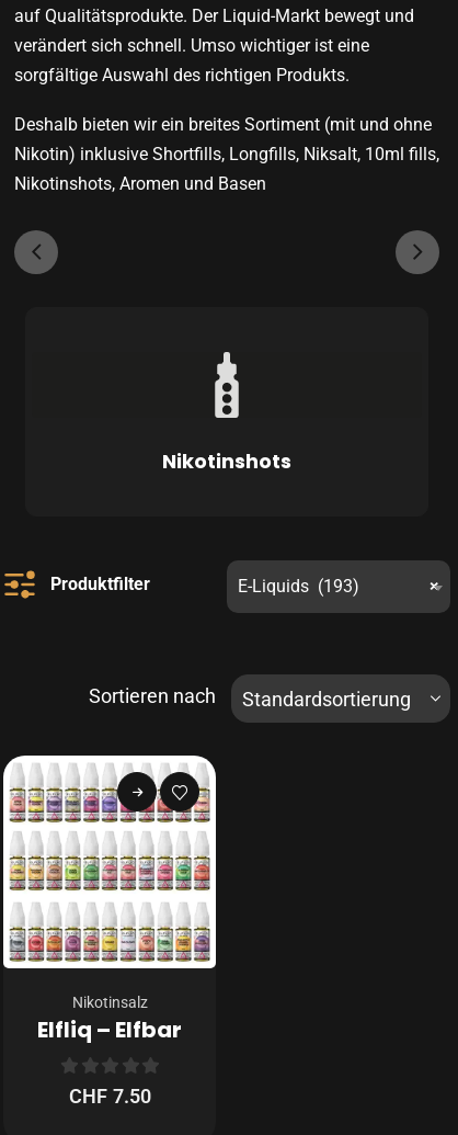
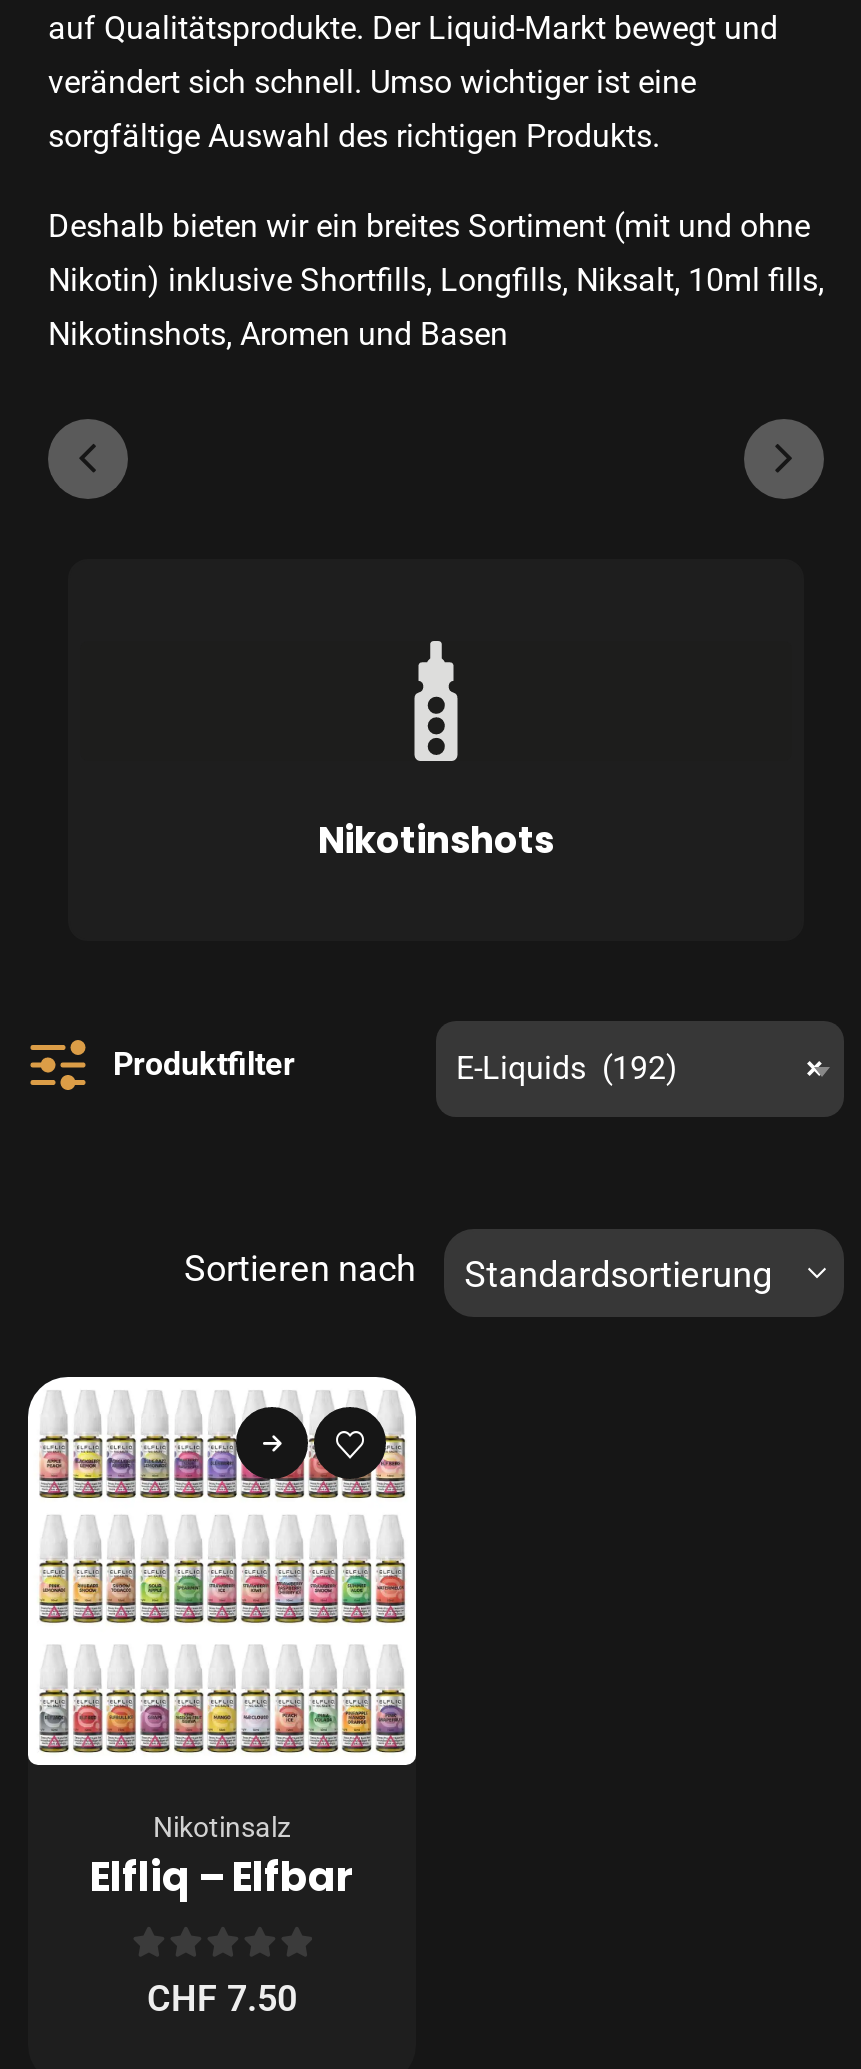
- E-Liquids (193)
+ E-Liquids (192)
